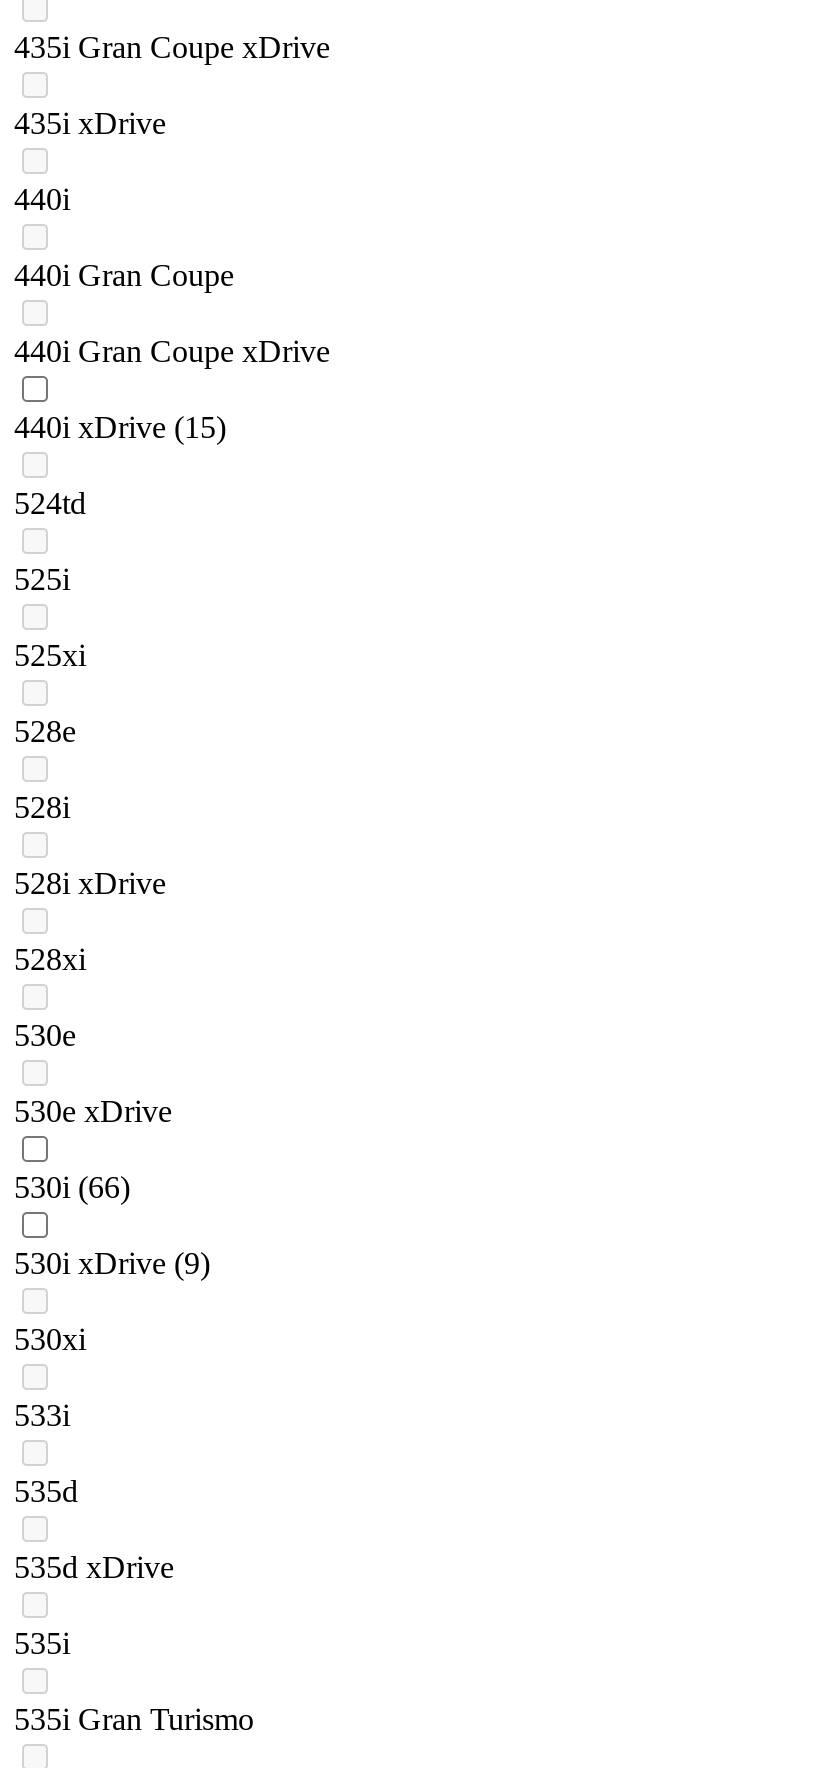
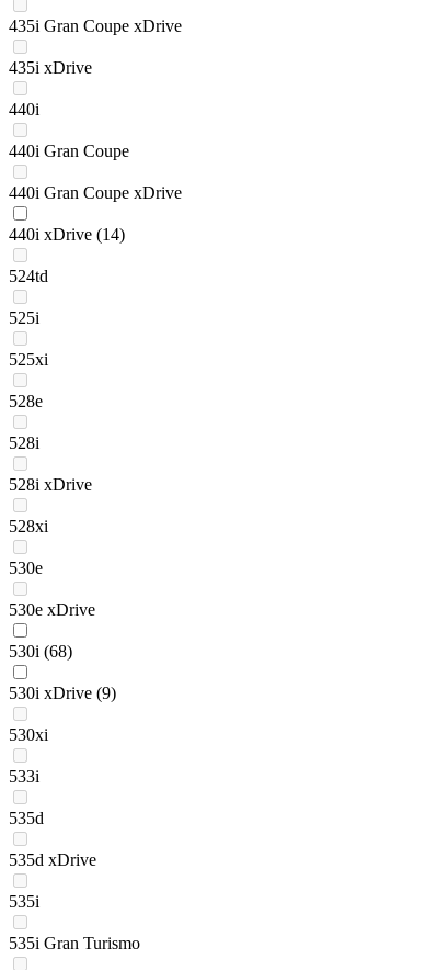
- 440i xDrive (15)
+ 440i xDrive (14)

- 530i (66)
+ 530i (68)
